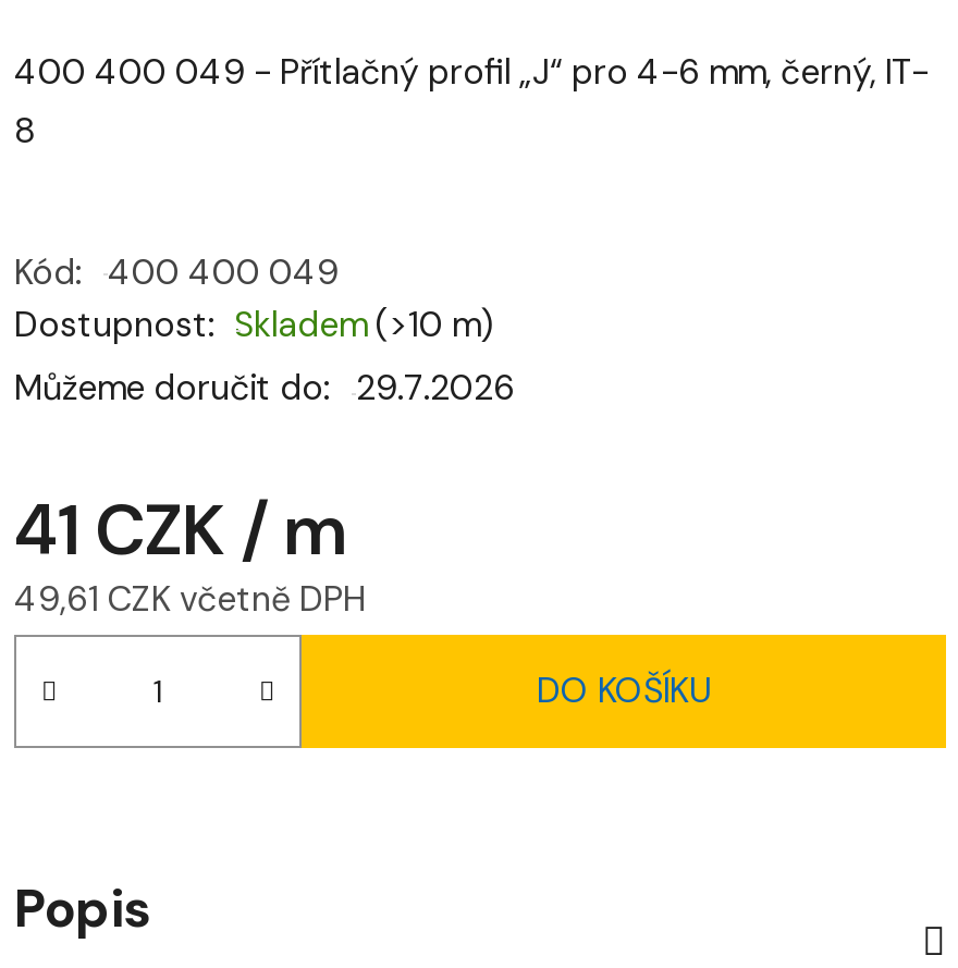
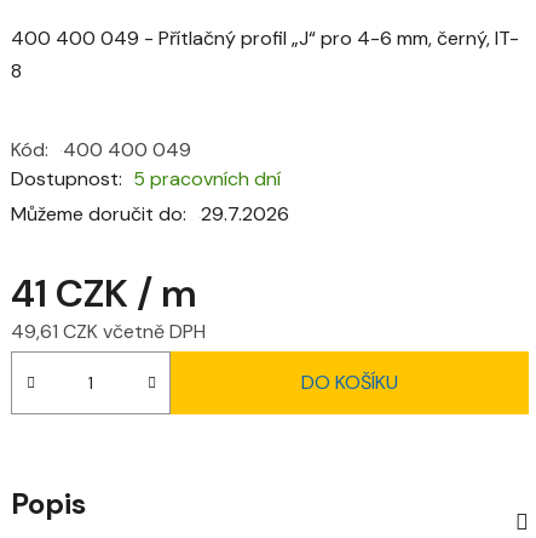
- Dostupnost Skladem (>10 m)
+ Dostupnost 5 pracovních dní
